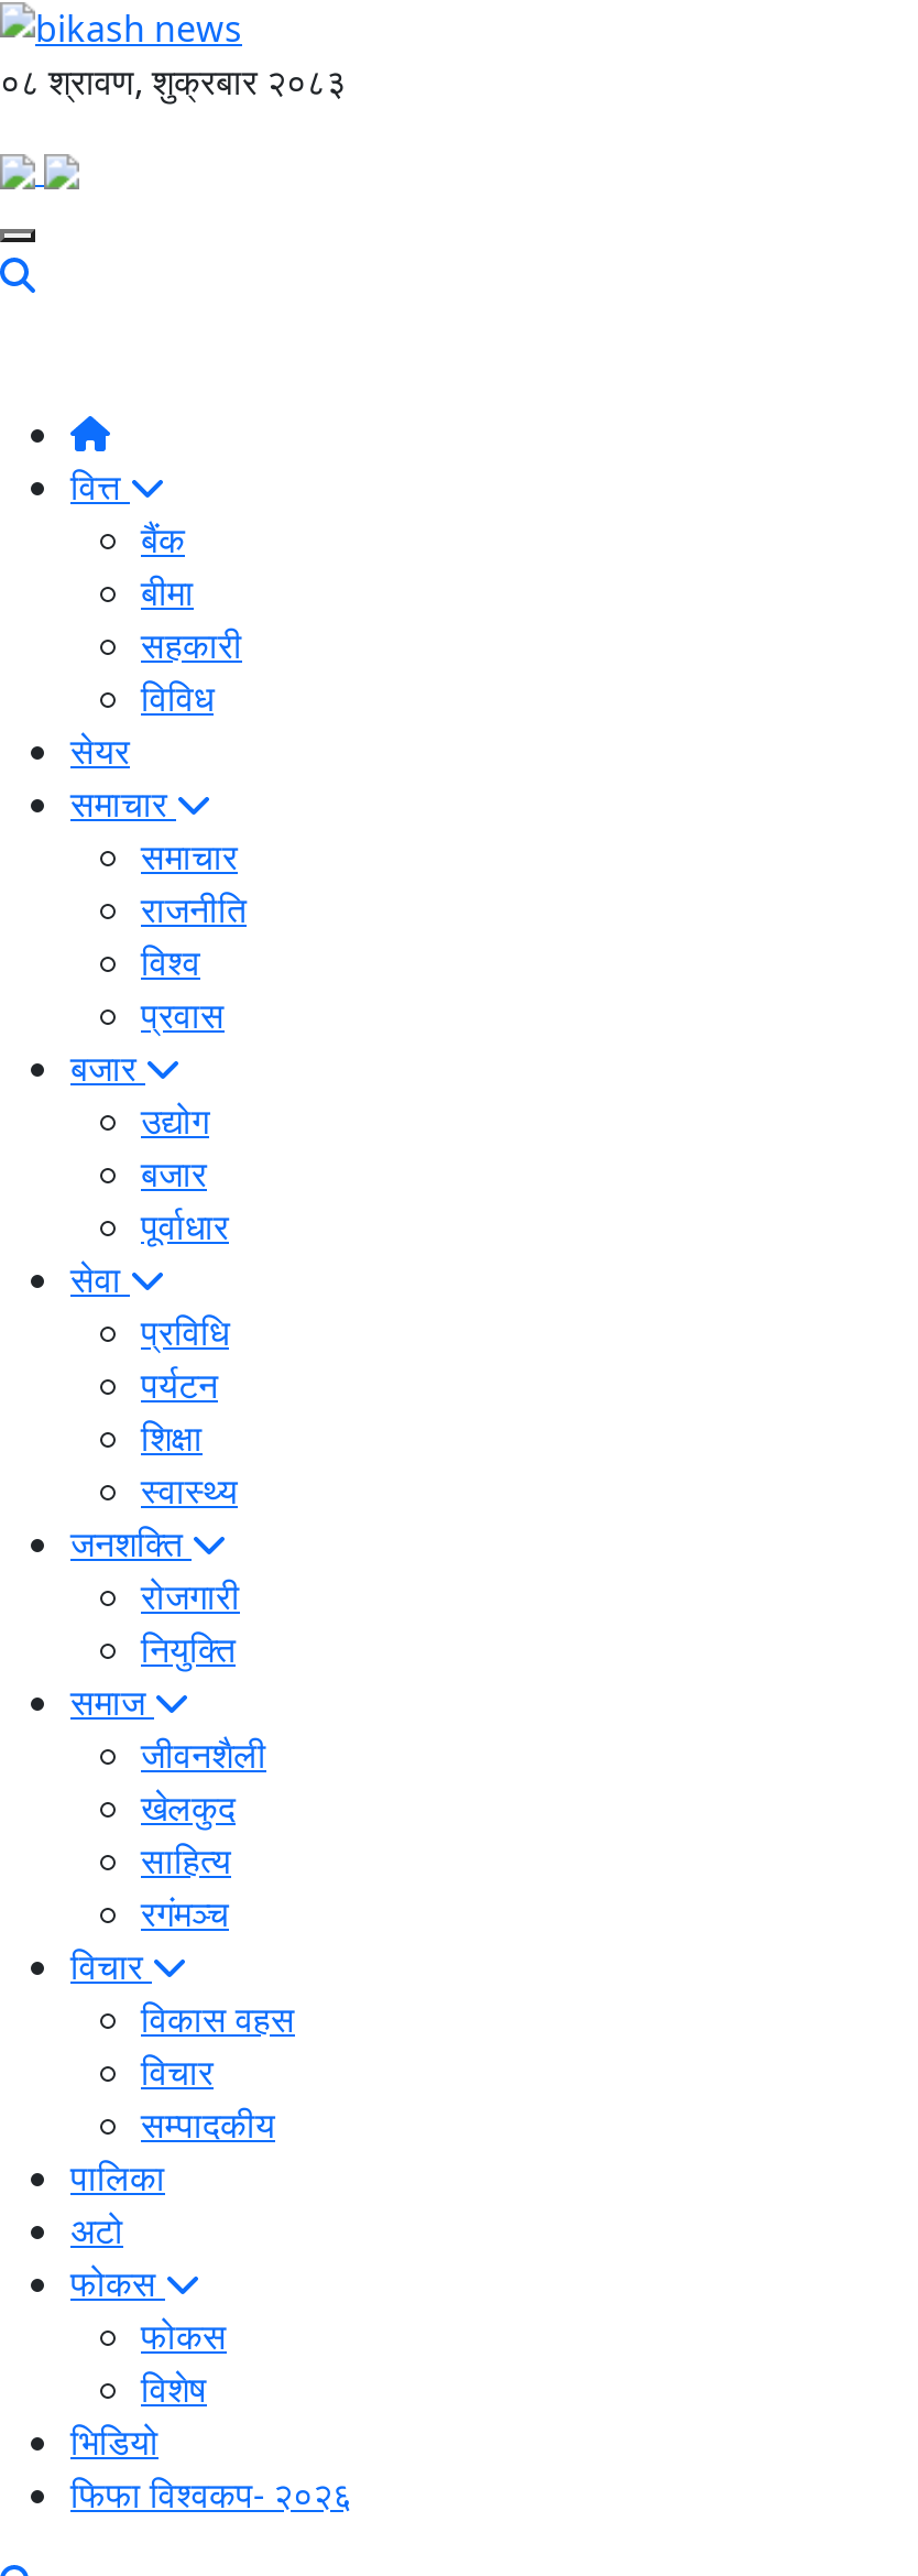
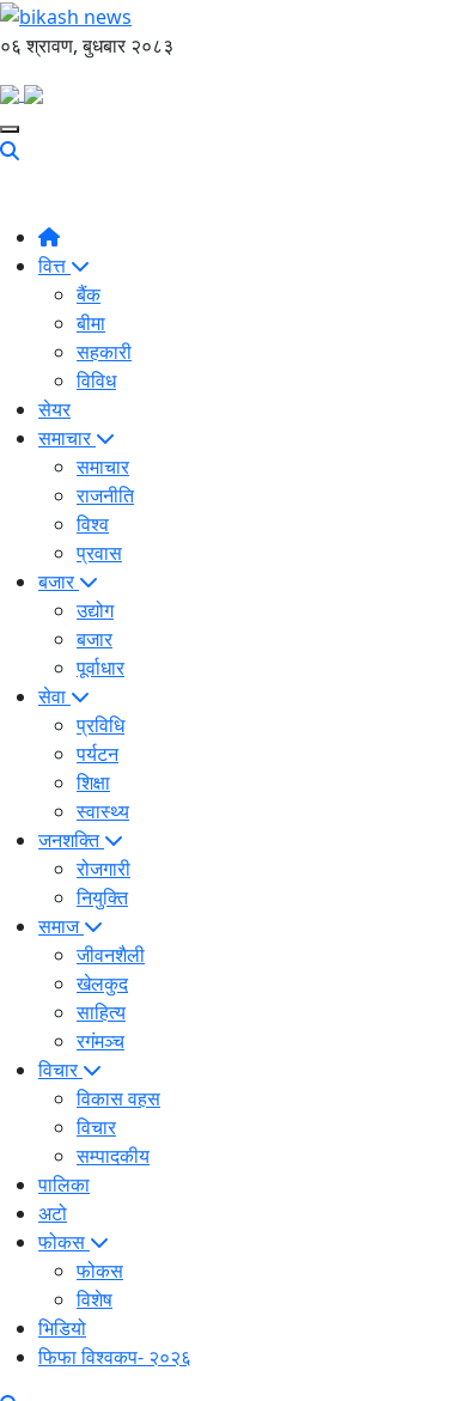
- ०८ श्रावण, शुक्रबार २०८३
+ ०६ श्रावण, बुधबार २०८३
